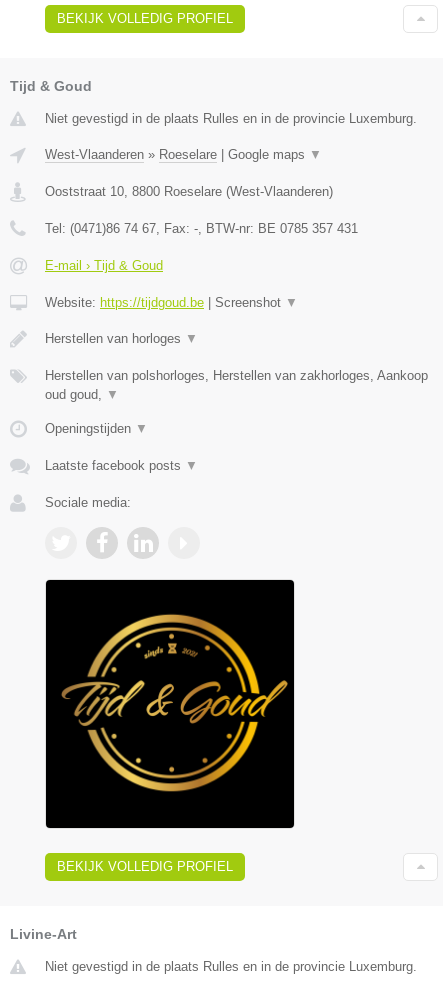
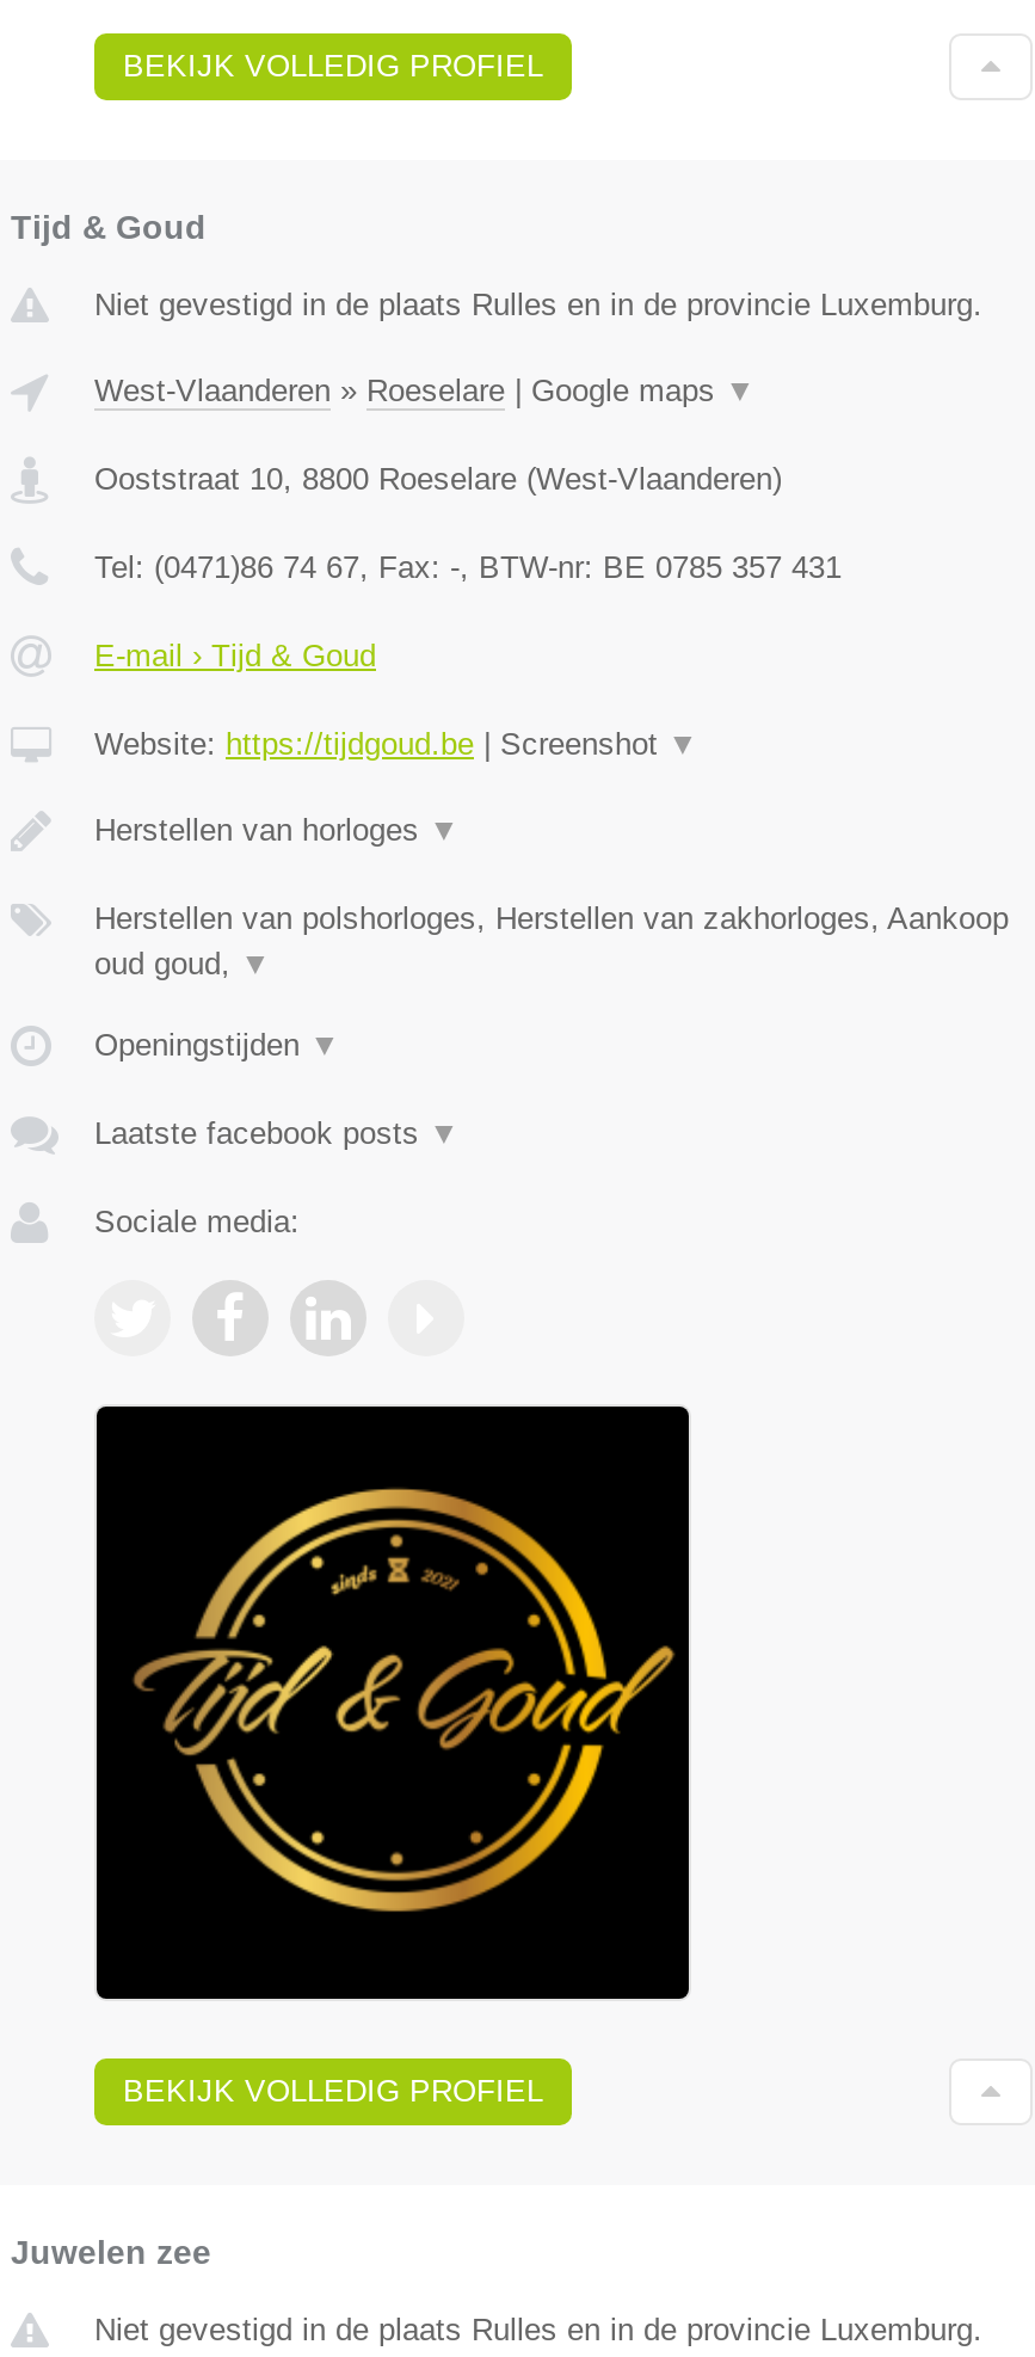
- Livine-Art
+ Juwelen zee
